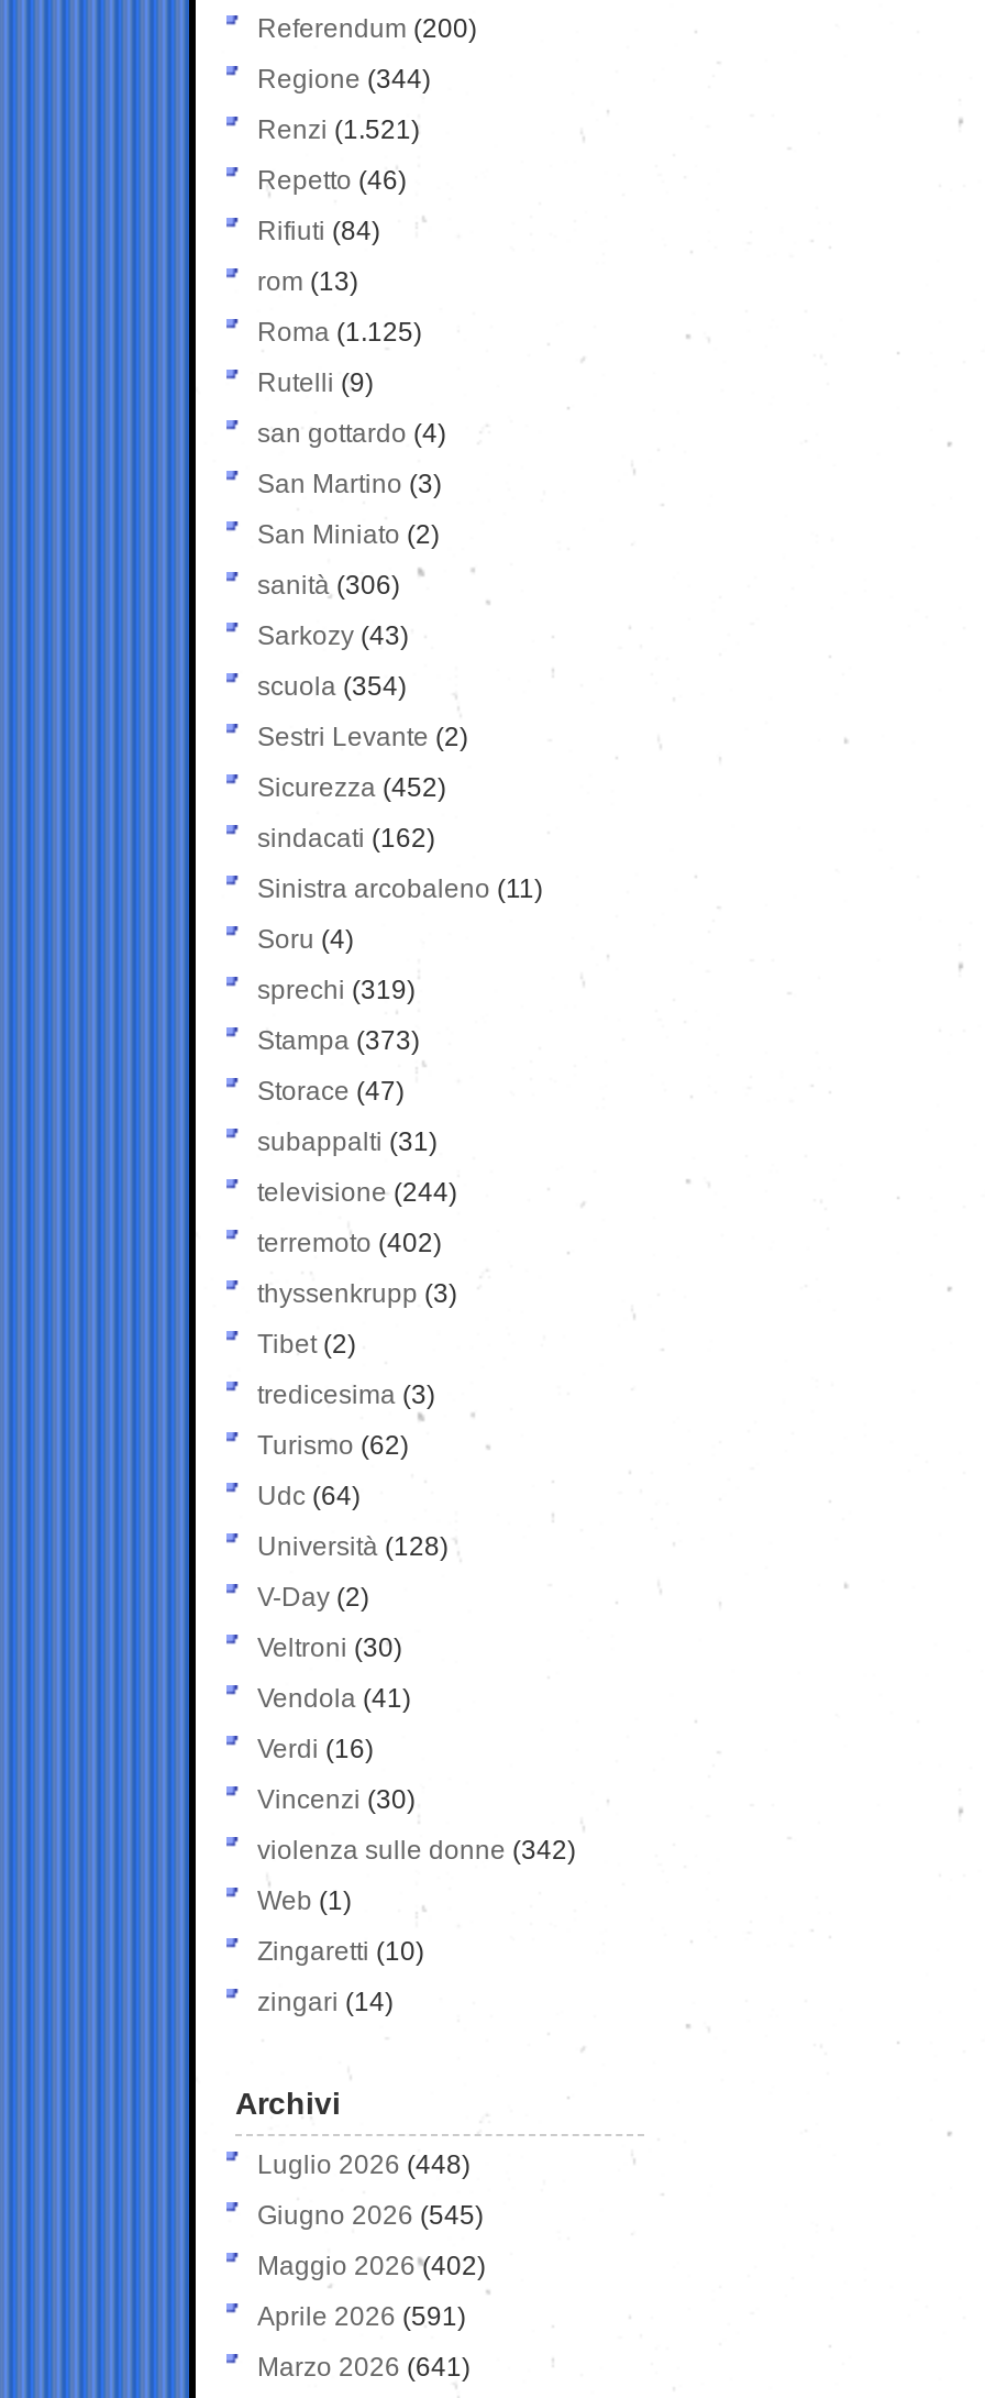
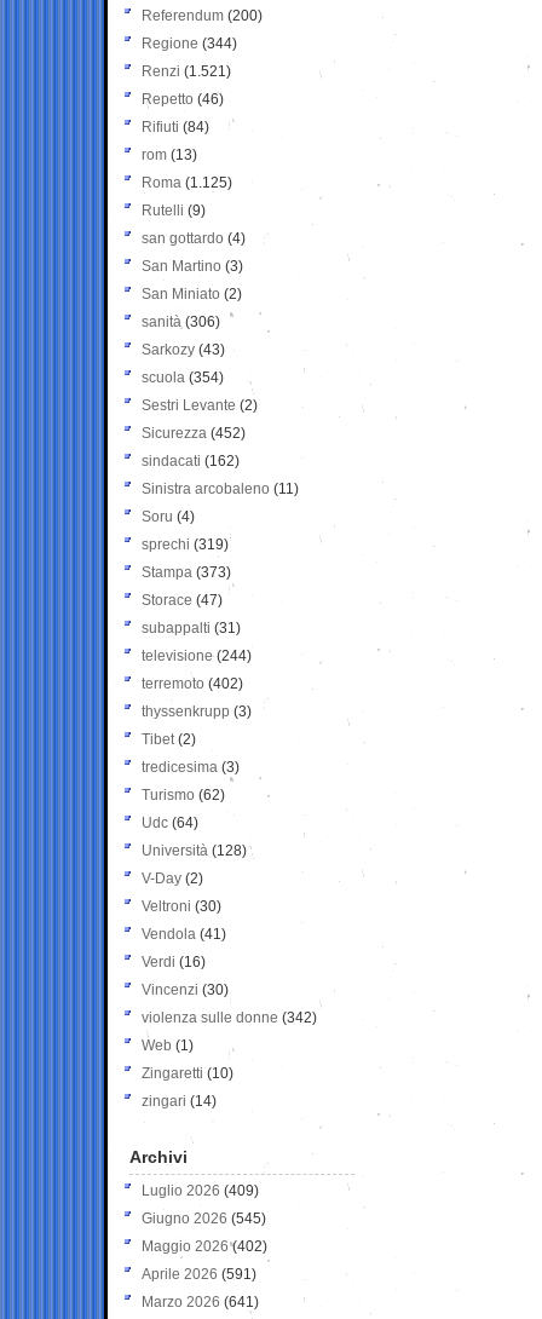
- Luglio 2026 (448)
+ Luglio 2026 (409)
